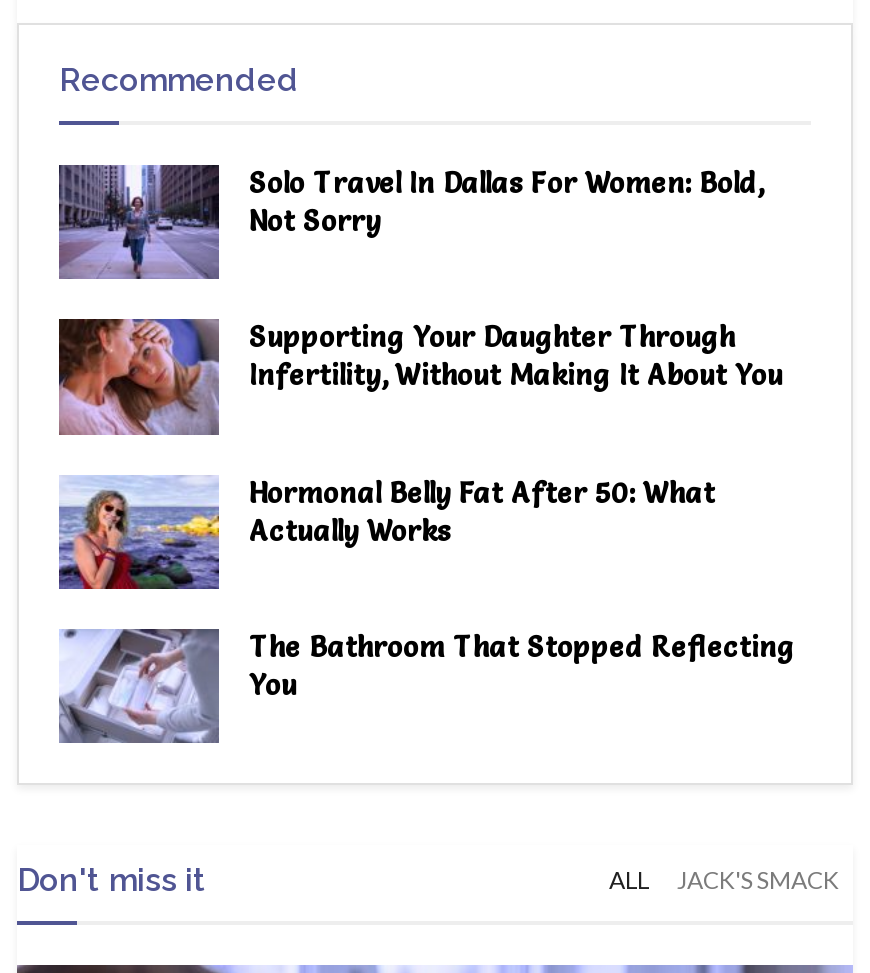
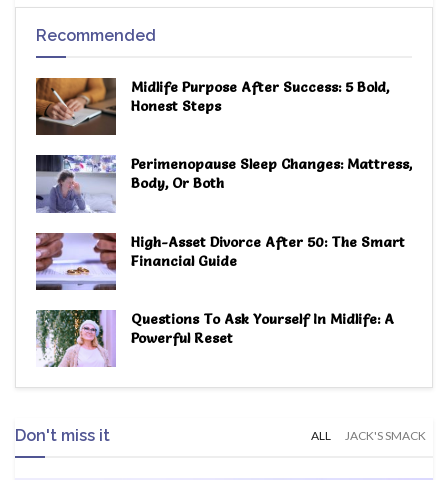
- [image]
- Solo Travel In Dallas For Women: Bold,
- Not Sorry
+ [image]
+ Midlife Purpose After Success: 5 Bold,
+ Honest Steps

- [image]
- Supporting Your Daughter Through
- Infertility, Without Making It About You
+ [image]
+ Perimenopause Sleep Changes: Mattress,
+ Body, Or Both

- [image]
- Hormonal Belly Fat After 50: What
- Actually Works
+ [image]
+ High-Asset Divorce After 50: The Smart
+ Financial Guide

- [image]
- The Bathroom That Stopped Reflecting
- You
+ [image]
+ Questions To Ask Yourself In Midlife: A
+ Powerful Reset
